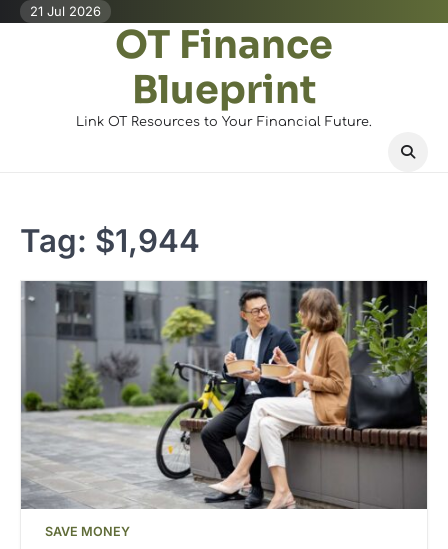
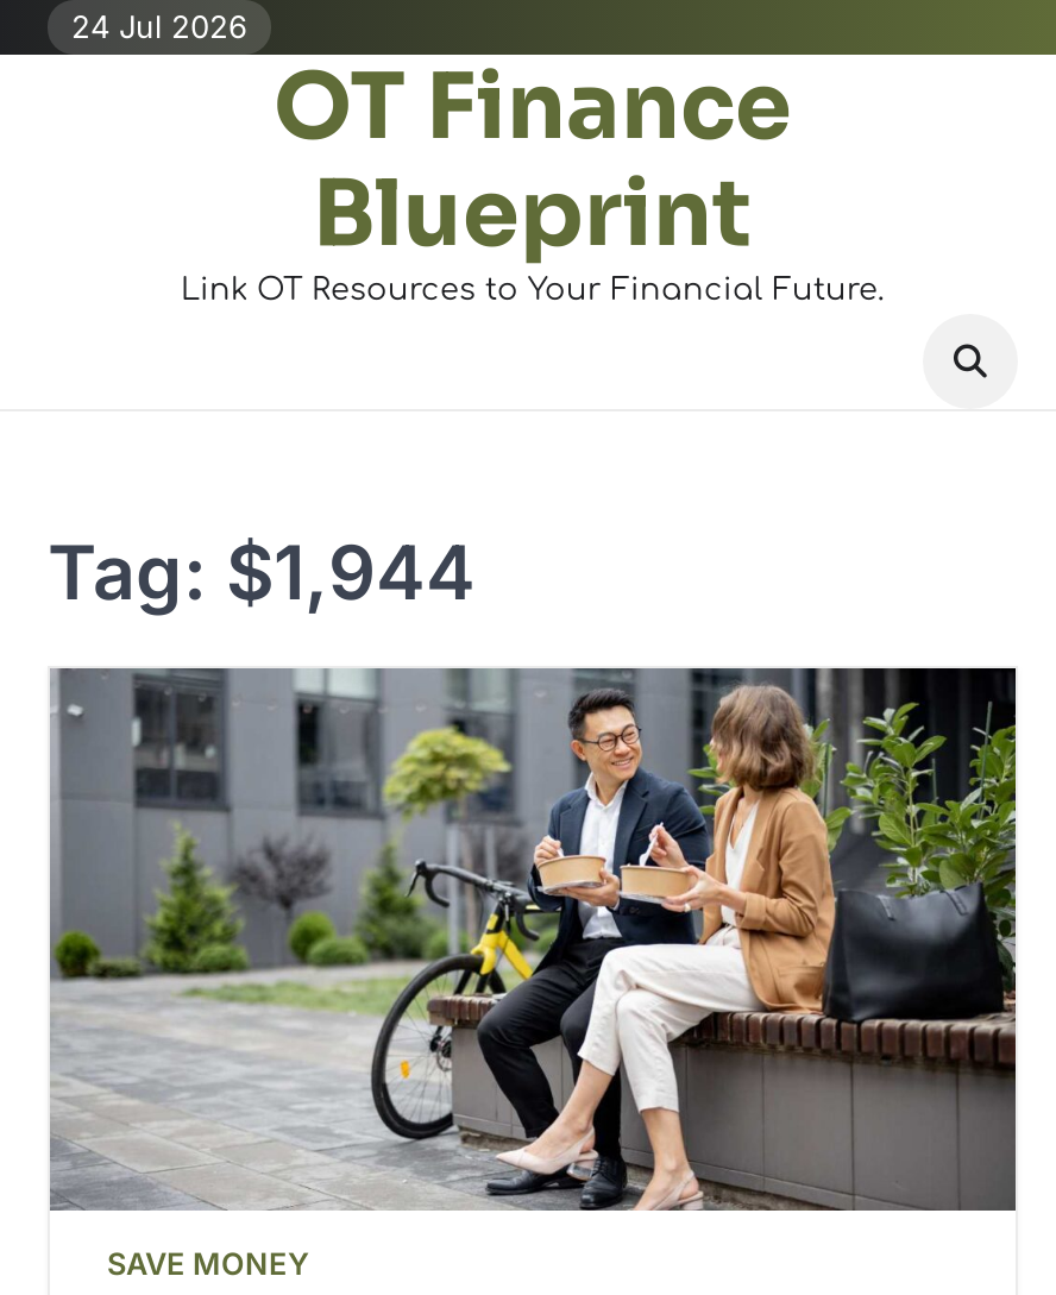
- 21 Jul 2026
+ 24 Jul 2026
